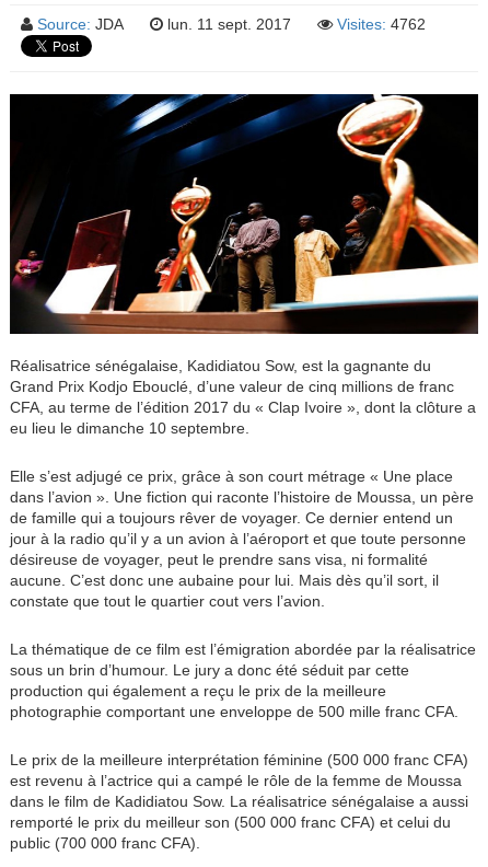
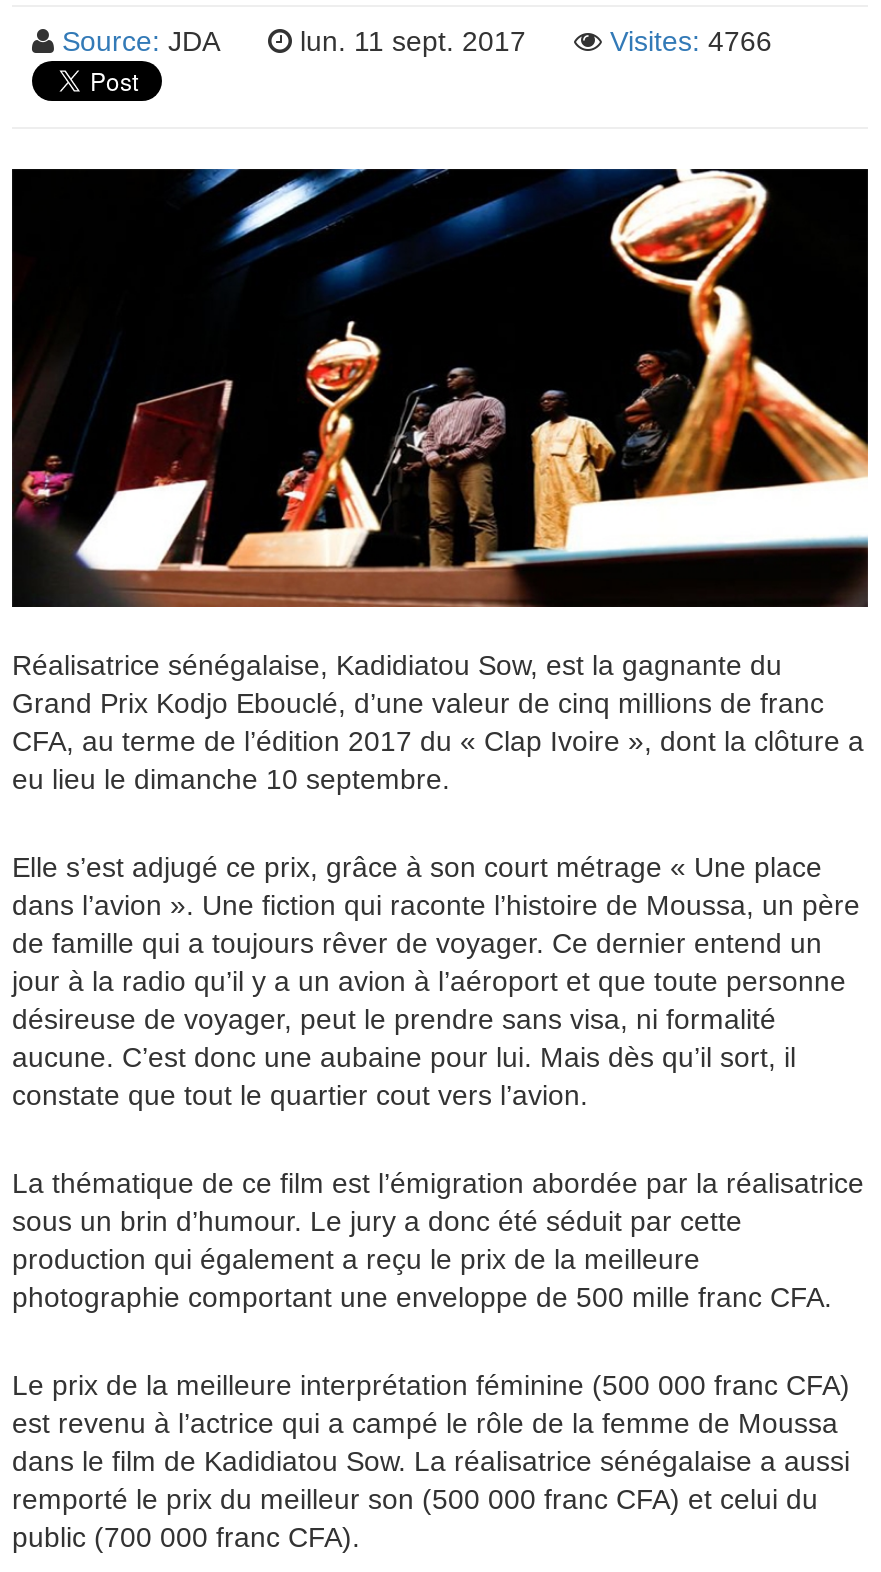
- Visites: 4762
+ Visites: 4766
